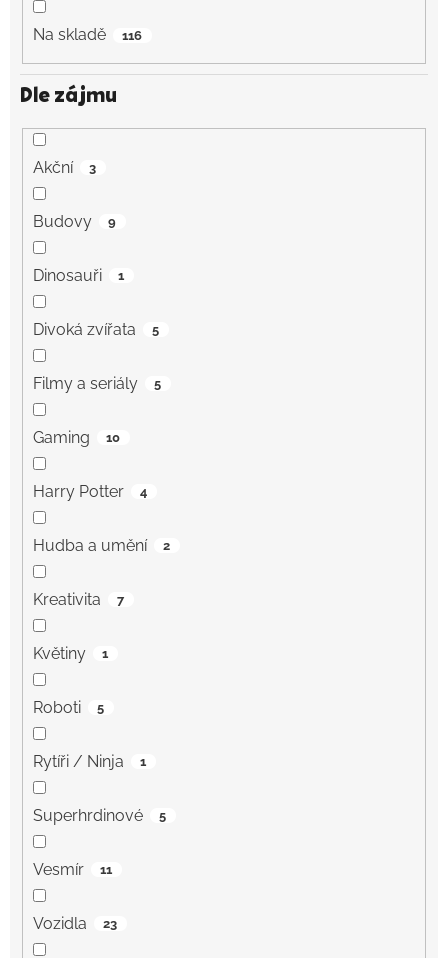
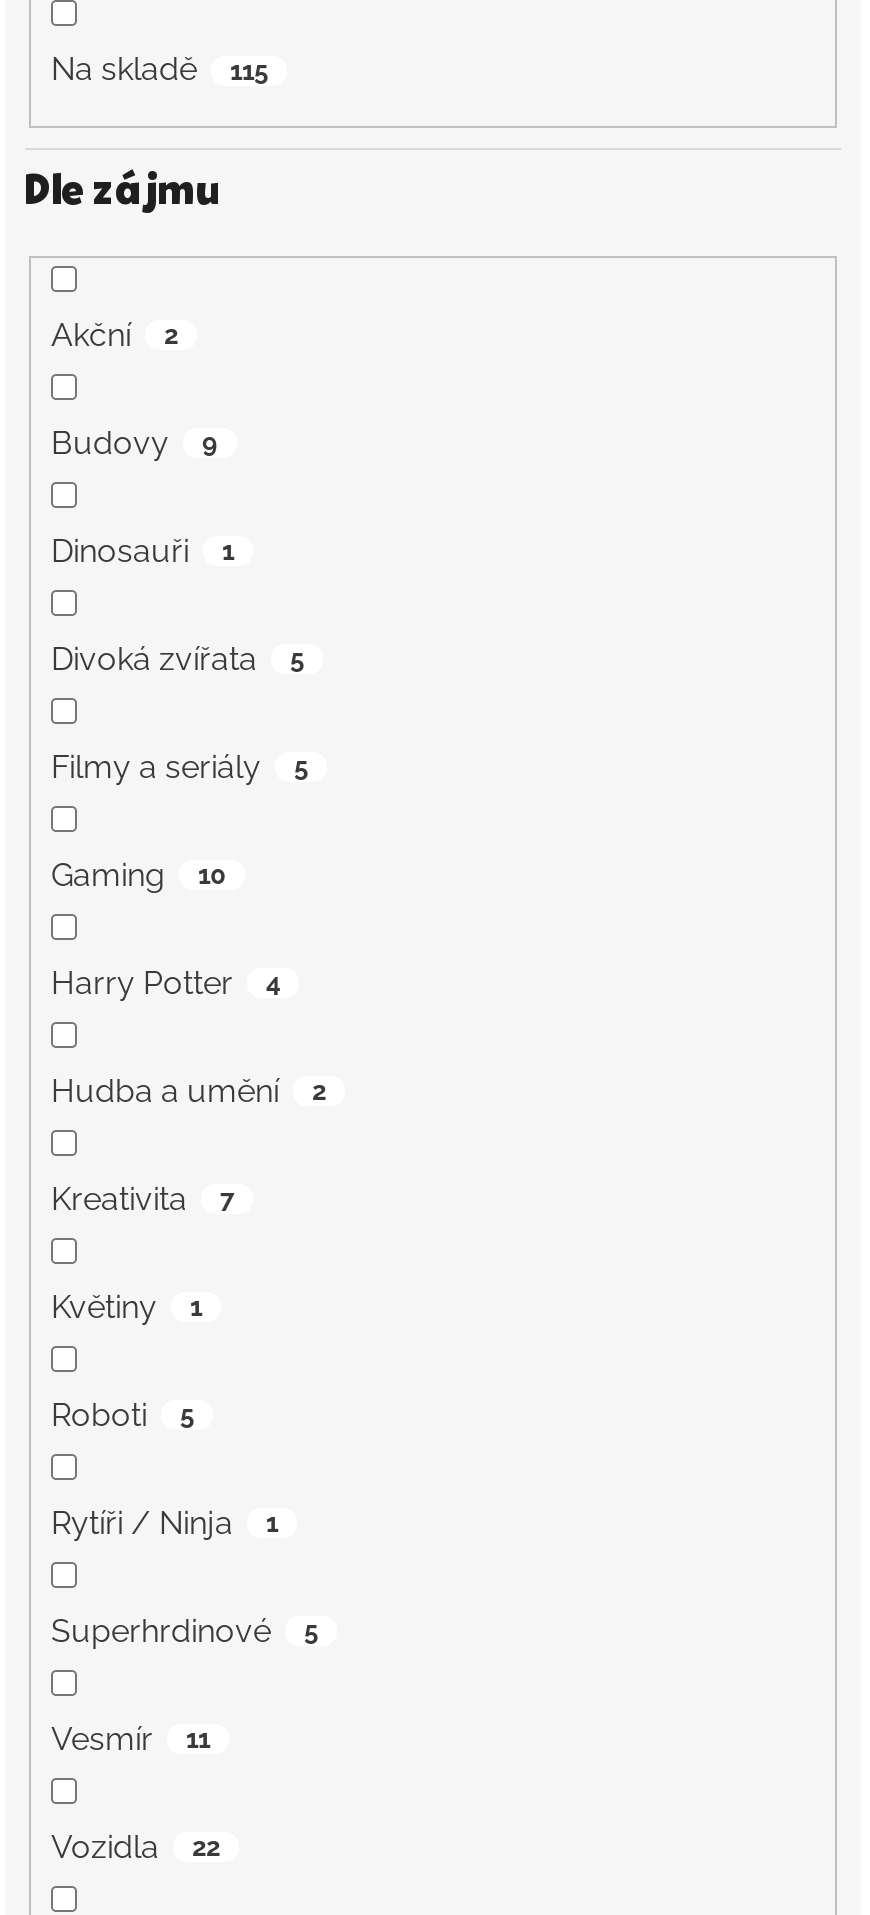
- Na skladě 116
+ Na skladě 115

- Akční 3
+ Akční 2

- Vozidla 23
+ Vozidla 22
